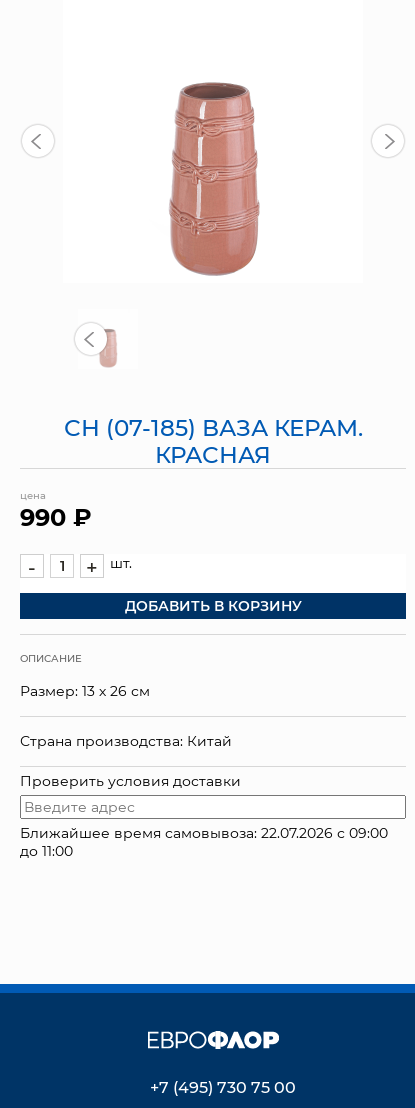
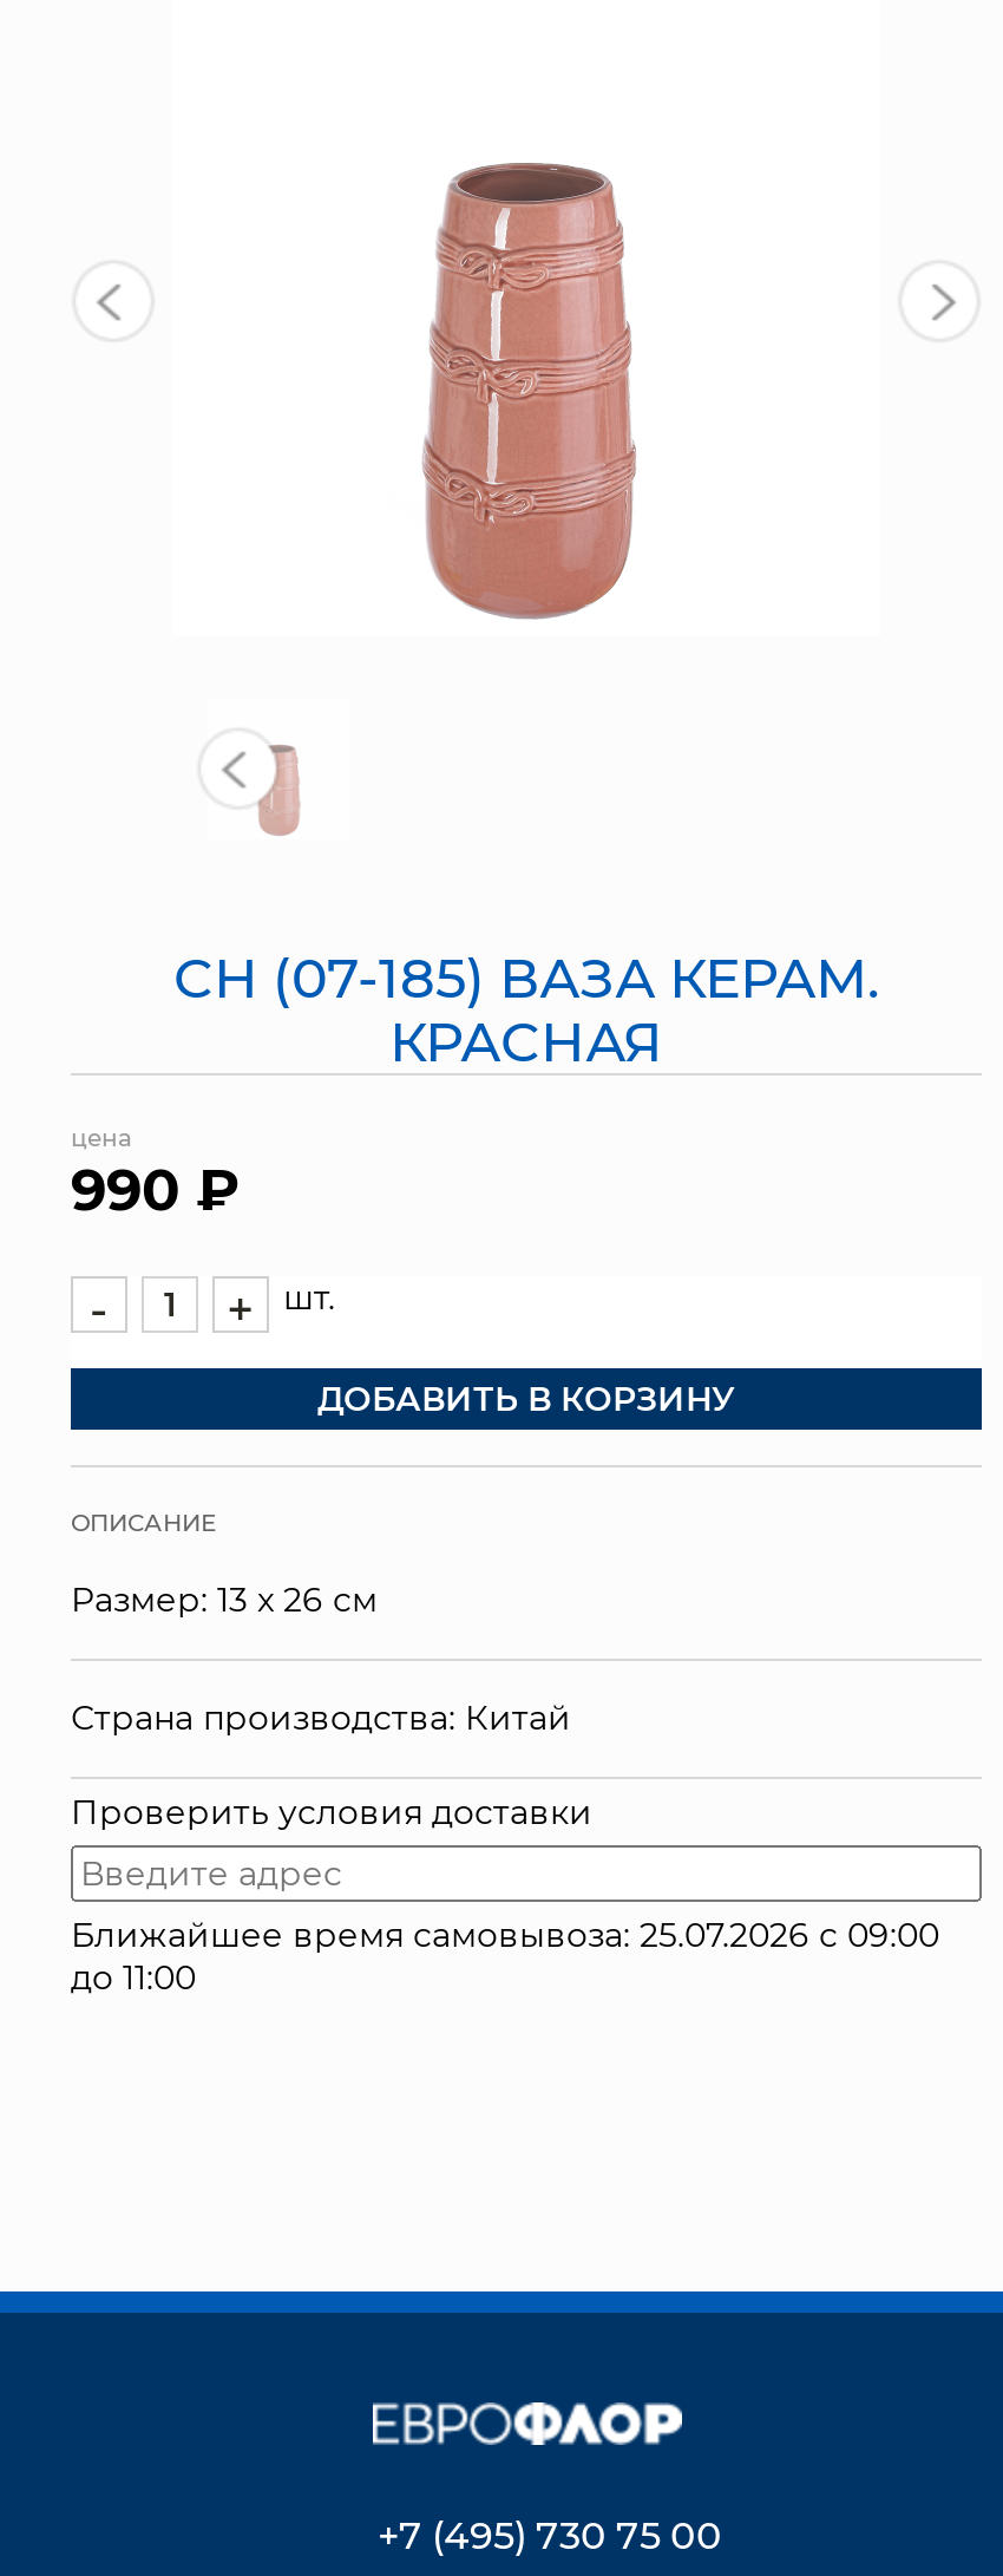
- Ближайшее время самовывоза: 22.07.2026 с 09:00
+ Ближайшее время самовывоза: 25.07.2026 с 09:00
